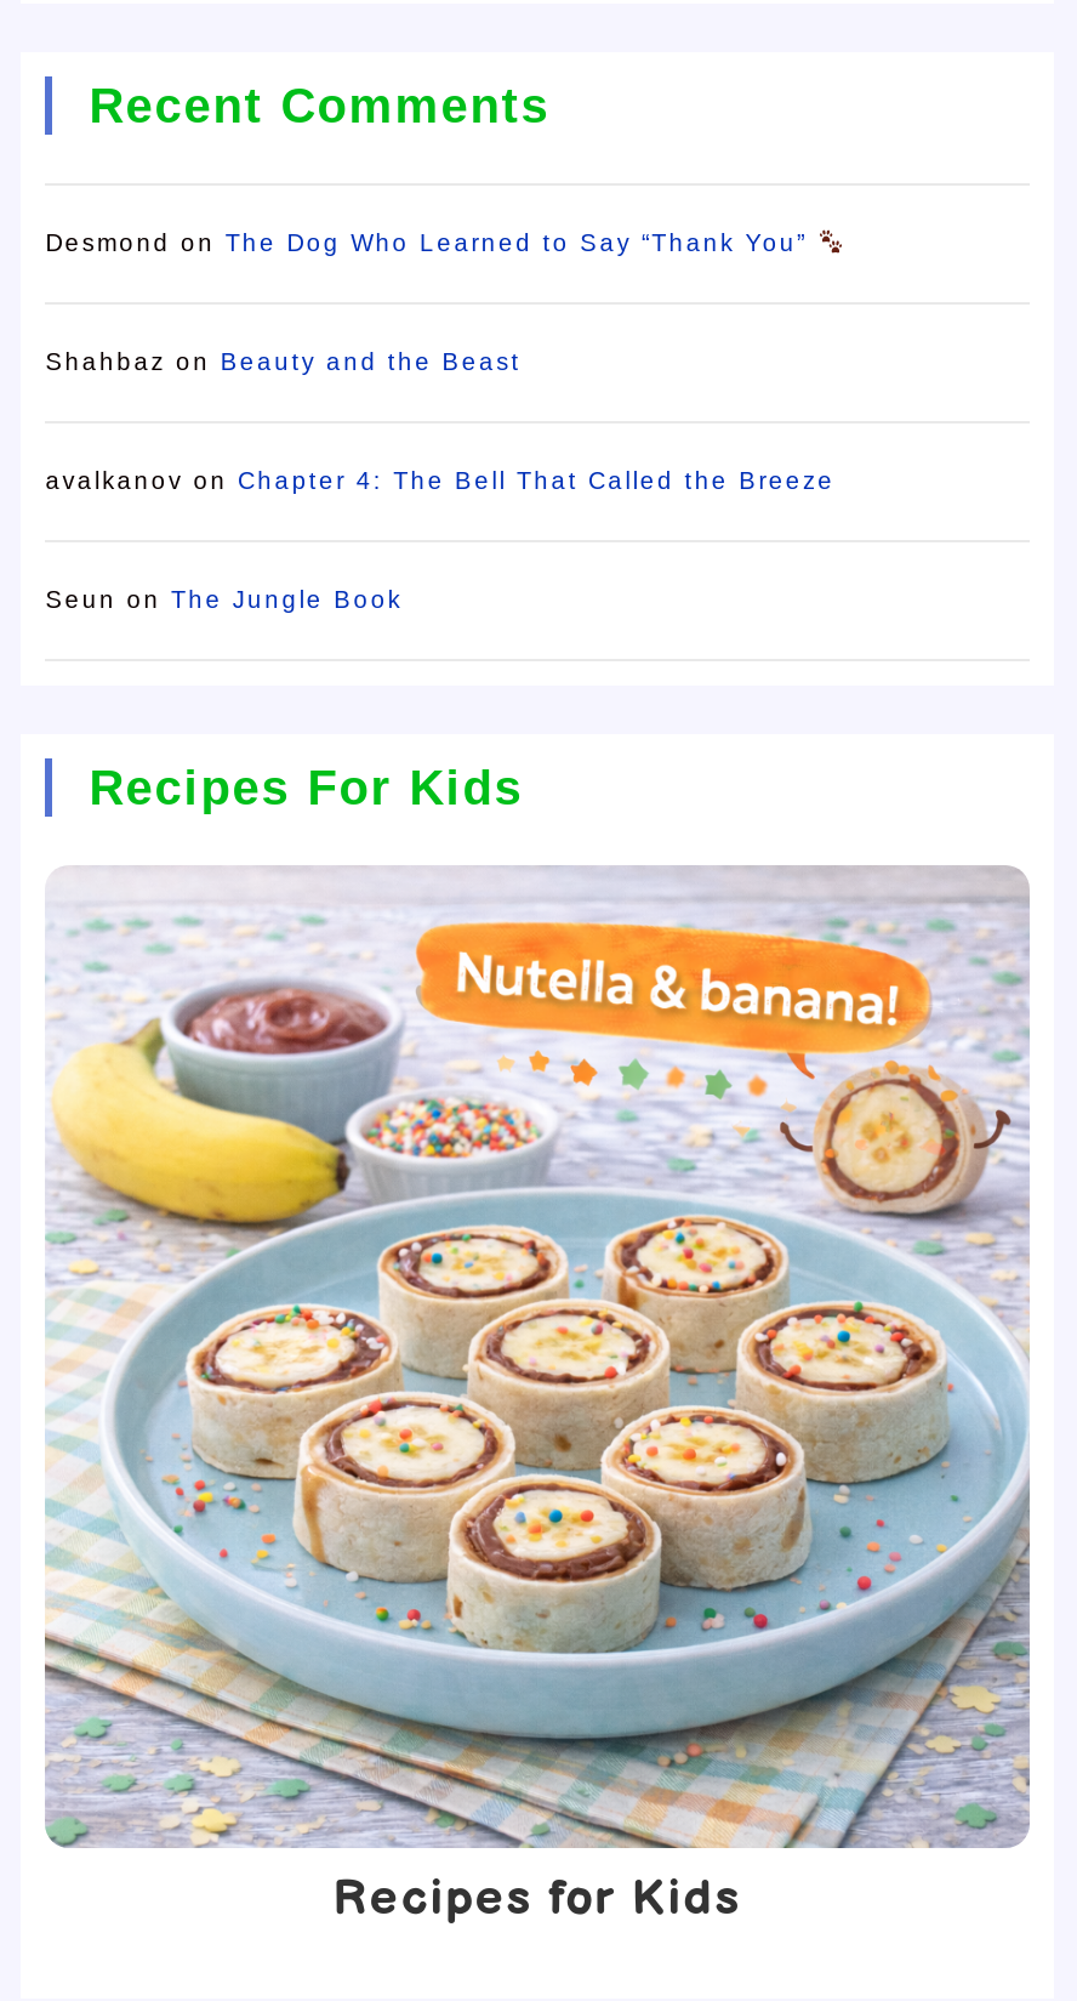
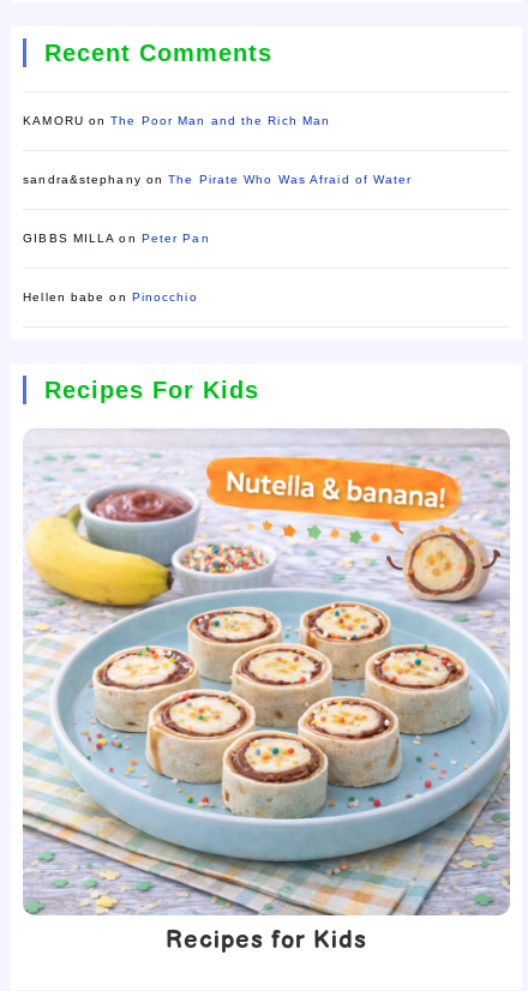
- Desmond on The Dog Who Learned to Say “Thank You”
+ KAMORU on The Poor Man and the Rich Man

- Shahbaz on Beauty and the Beast
+ sandra&stephany on The Pirate Who Was Afraid of Water

- avalkanov on Chapter 4: The Bell That Called the Breeze
+ GIBBS MILLA on Peter Pan

- Seun on The Jungle Book
+ Hellen babe on Pinocchio
